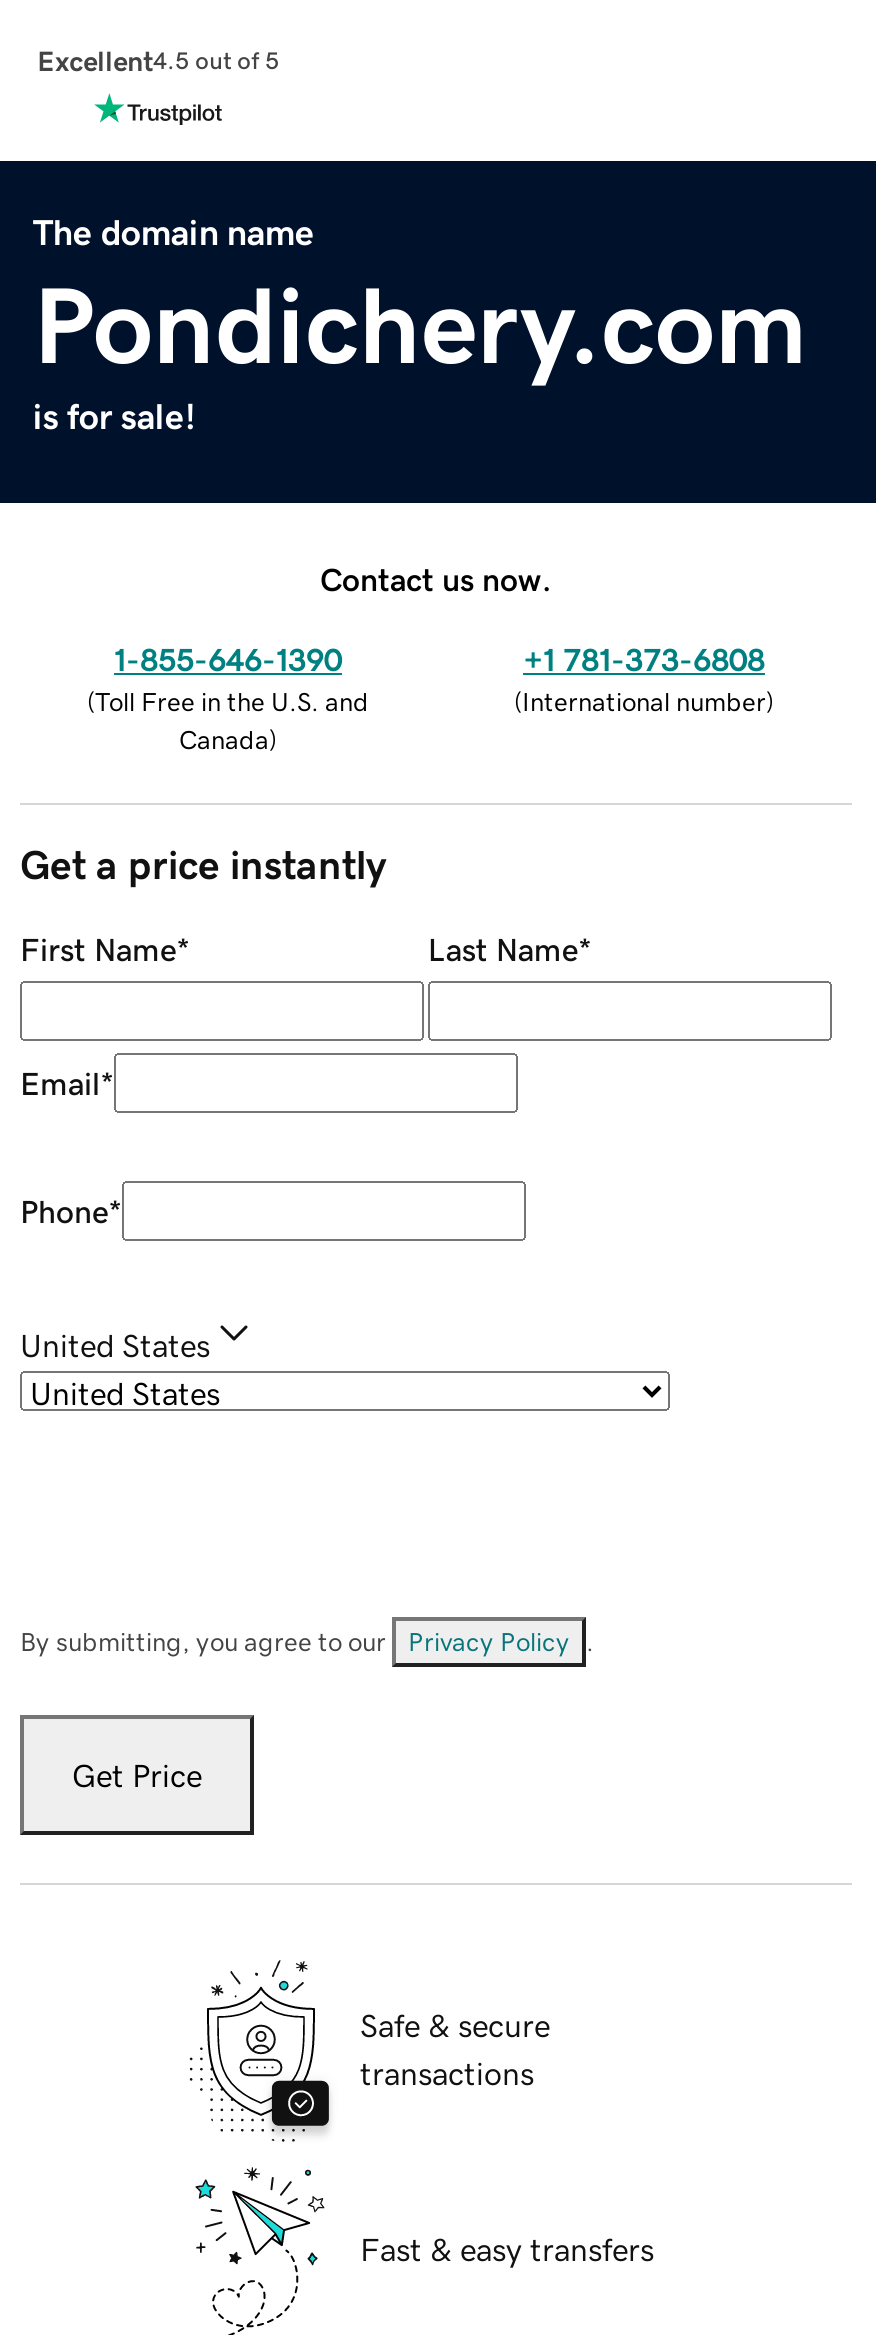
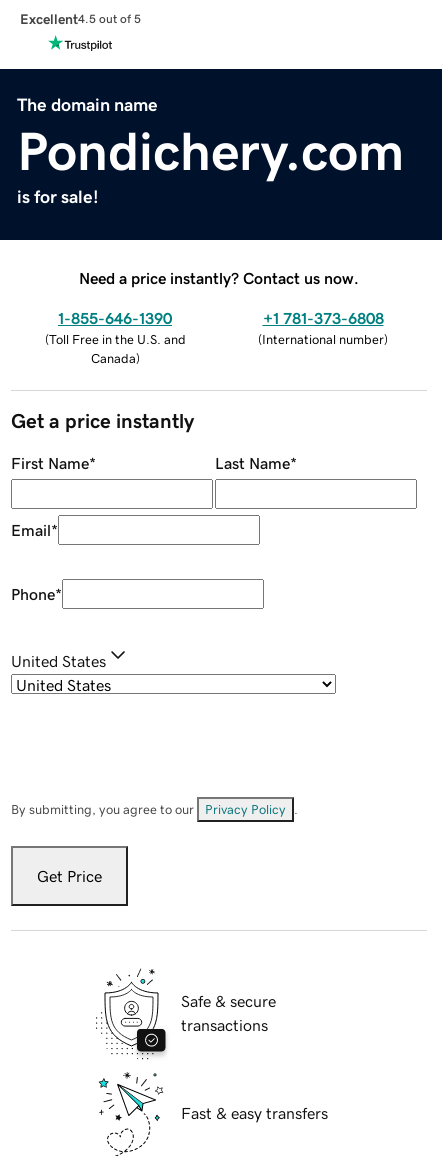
- Contact us now.
+ Need a price instantly? Contact us now.
